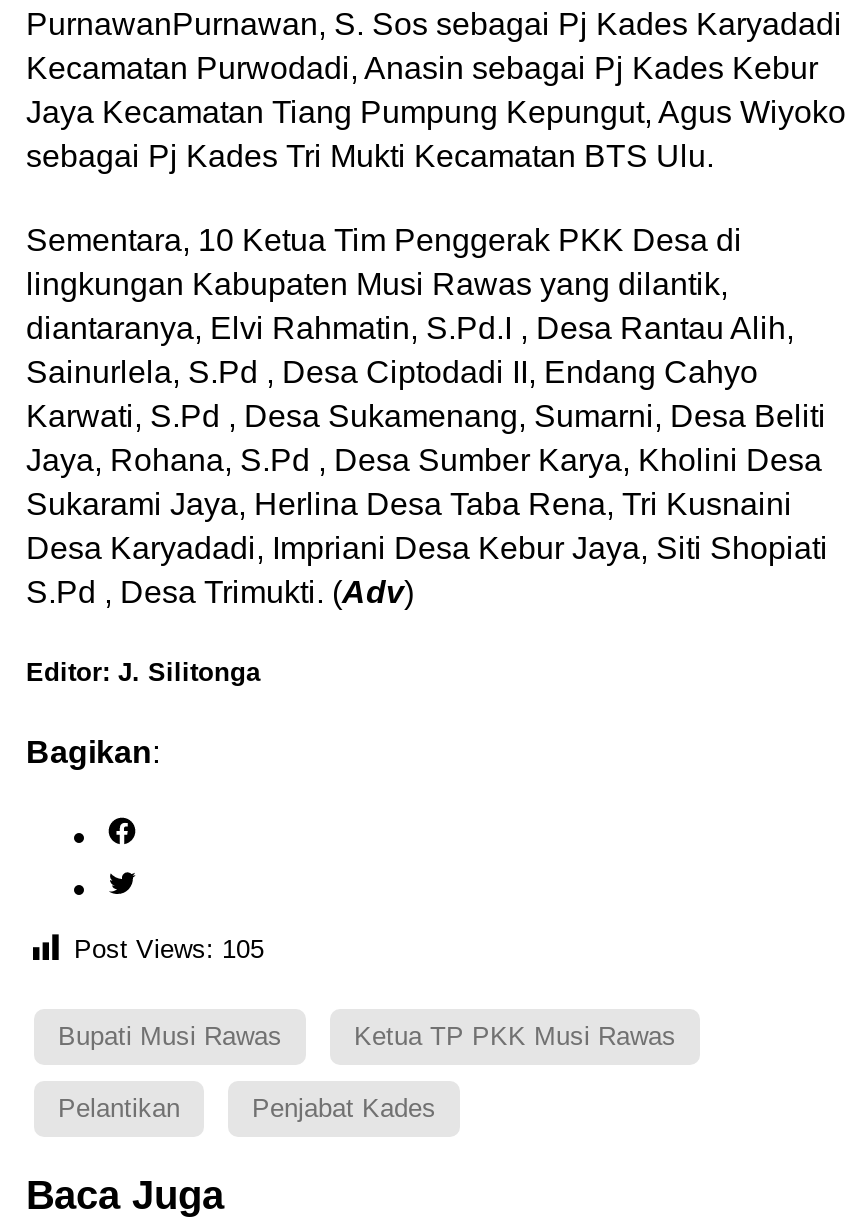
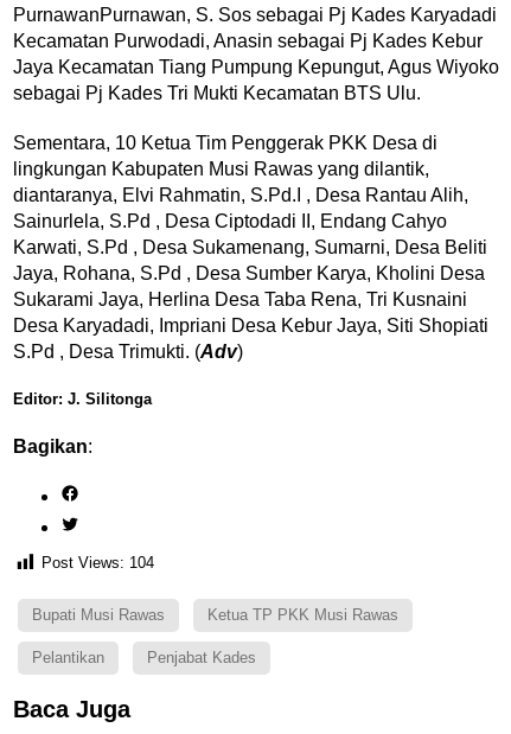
- Post Views: 105
+ Post Views: 104
